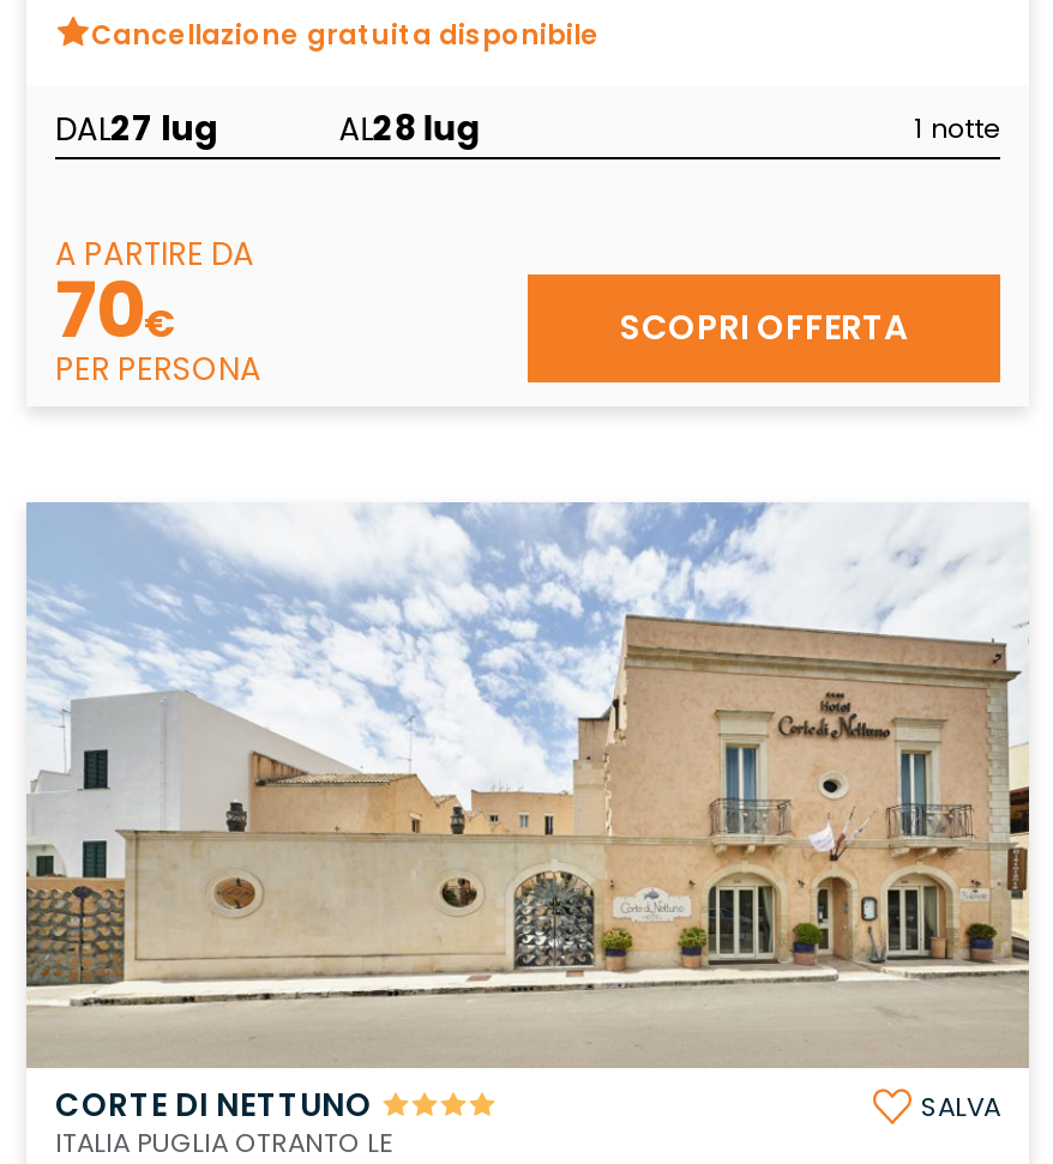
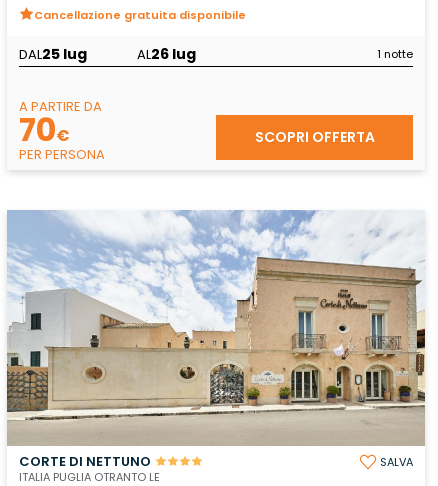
- DAL27 lug
+ DAL25 lug

- AL28 lug
+ AL26 lug
